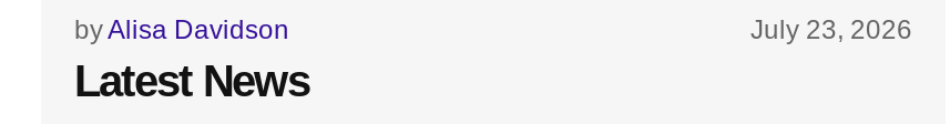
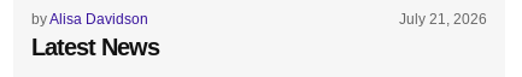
- July 23, 2026
+ July 21, 2026
